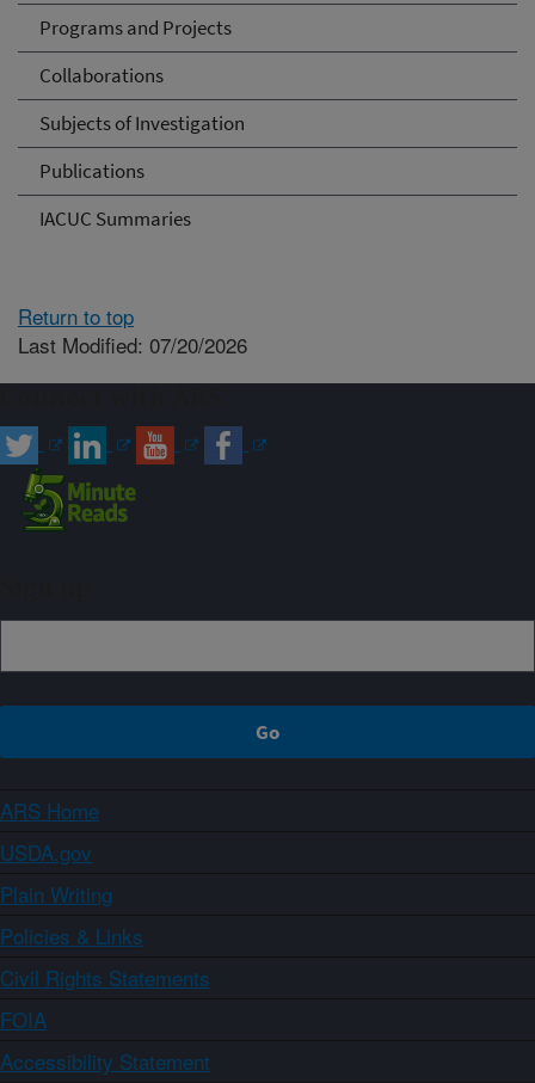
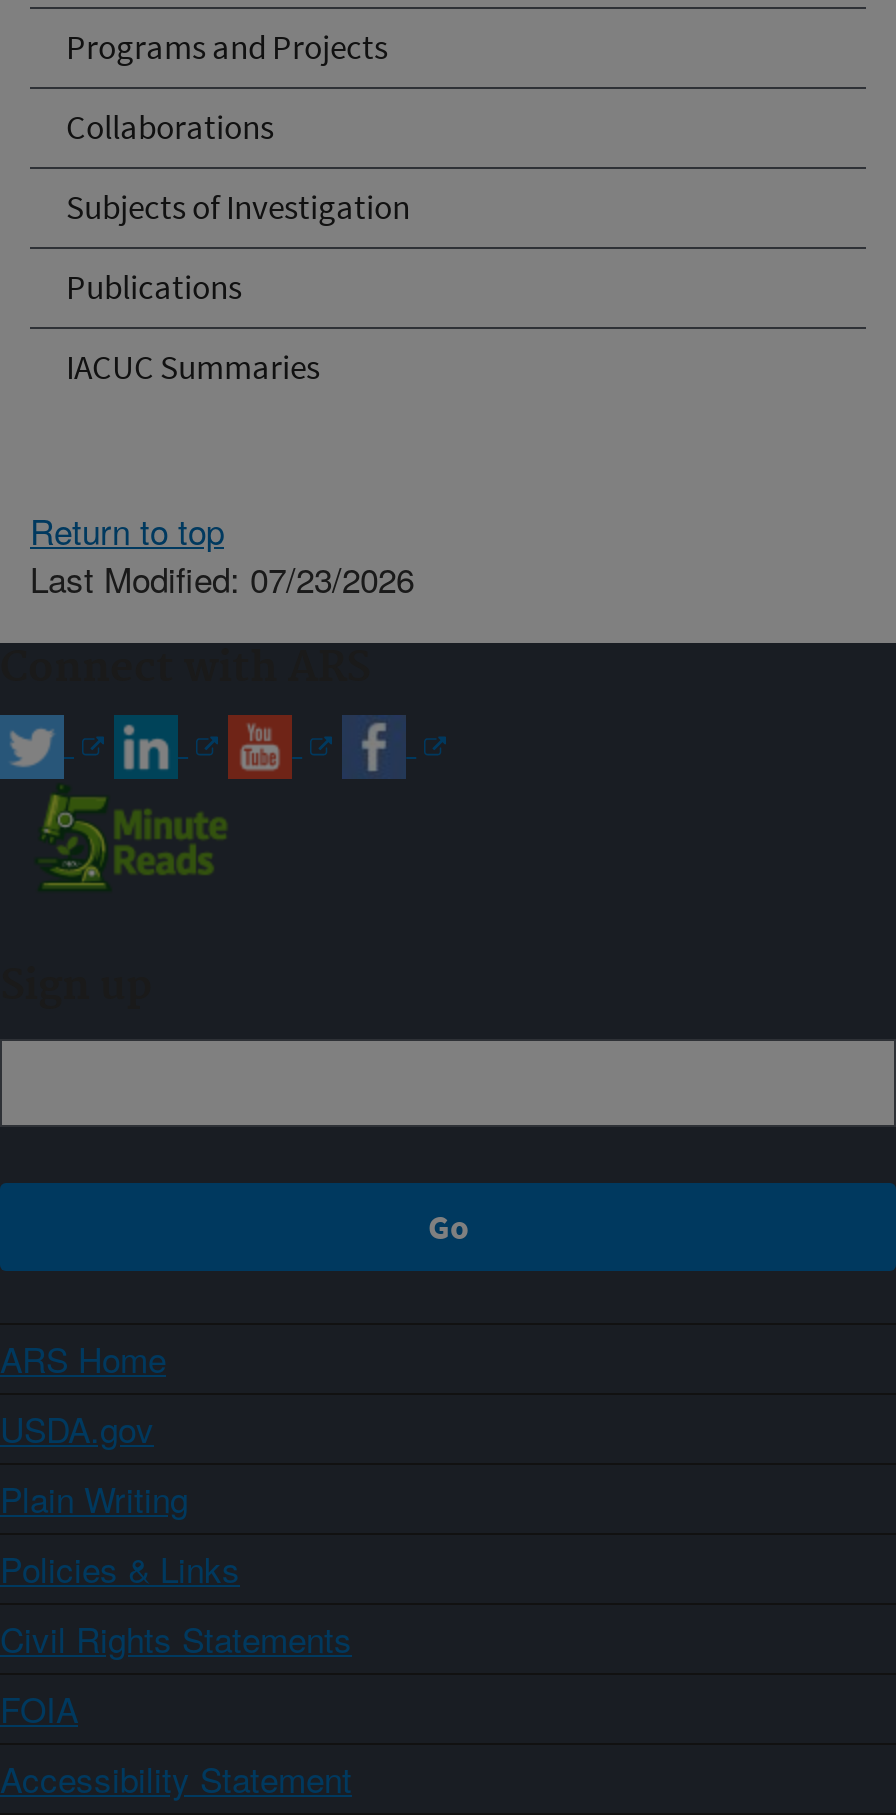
- Last Modified: 07/20/2026
+ Last Modified: 07/23/2026
